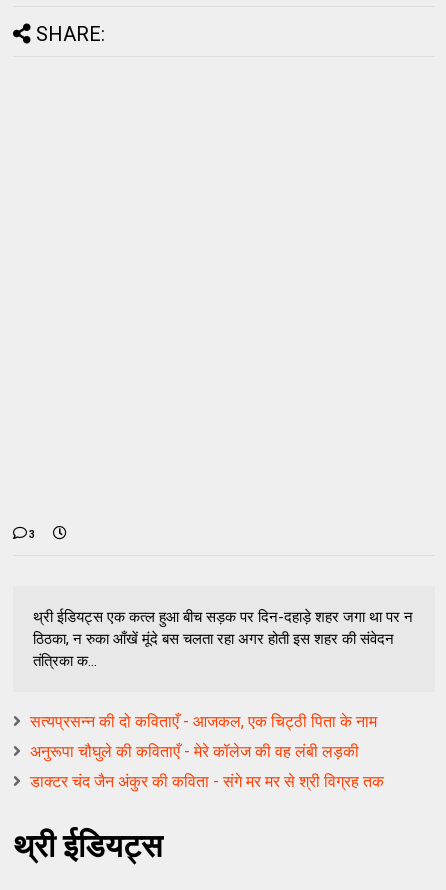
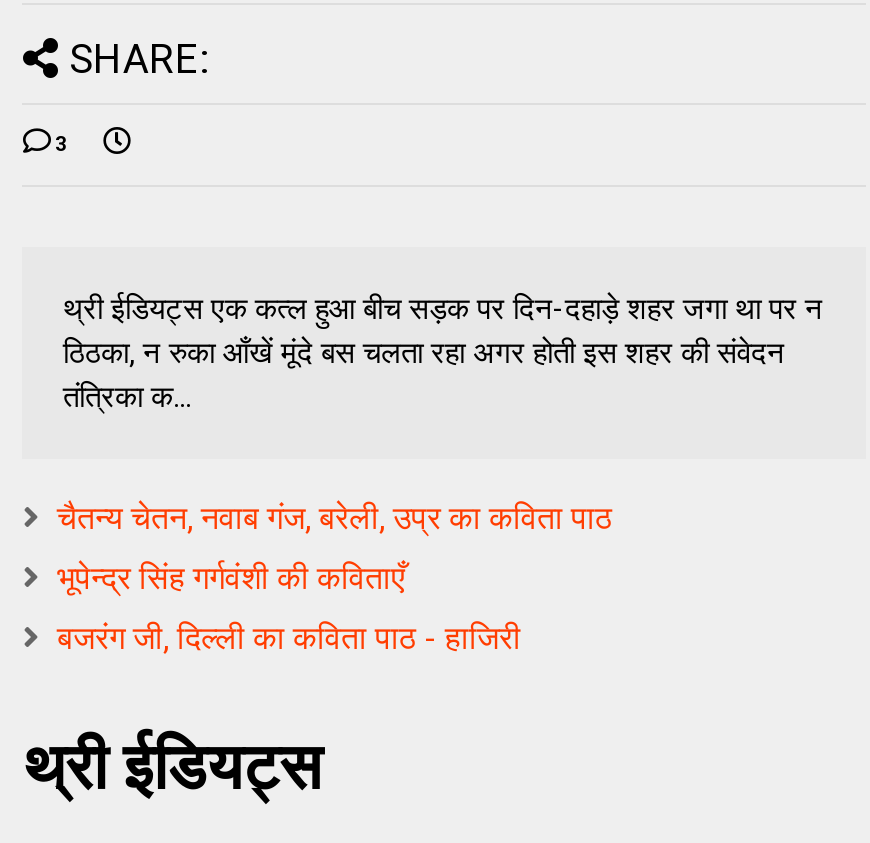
- सत्यप्रसन्न की दो कविताएँ - आजकल, एक चिट्ठी पिता के नाम
+ चैतन्य चेतन, नवाब गंज, बरेली, उप्र का कविता पाठ

- अनुरूपा चौघुले की कविताएँ - मेरे कॉलेज की वह लंबी लड़की
+ भूपेन्द्र सिंह गर्गवंशी की कविताएँ

- डाक्टर चंद जैन अंकुर की कविता - संगे मर मर से श्री विग्रह तक
+ बजरंग जी, दिल्ली का कविता पाठ - हाजिरी
